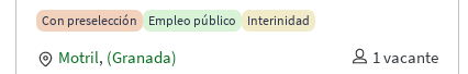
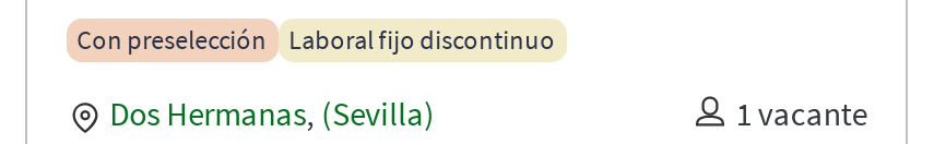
- Empleo público
- Interinidad
+ Laboral fijo discontinuo

- Motril, (Granada)
+ Dos Hermanas, (Sevilla)
